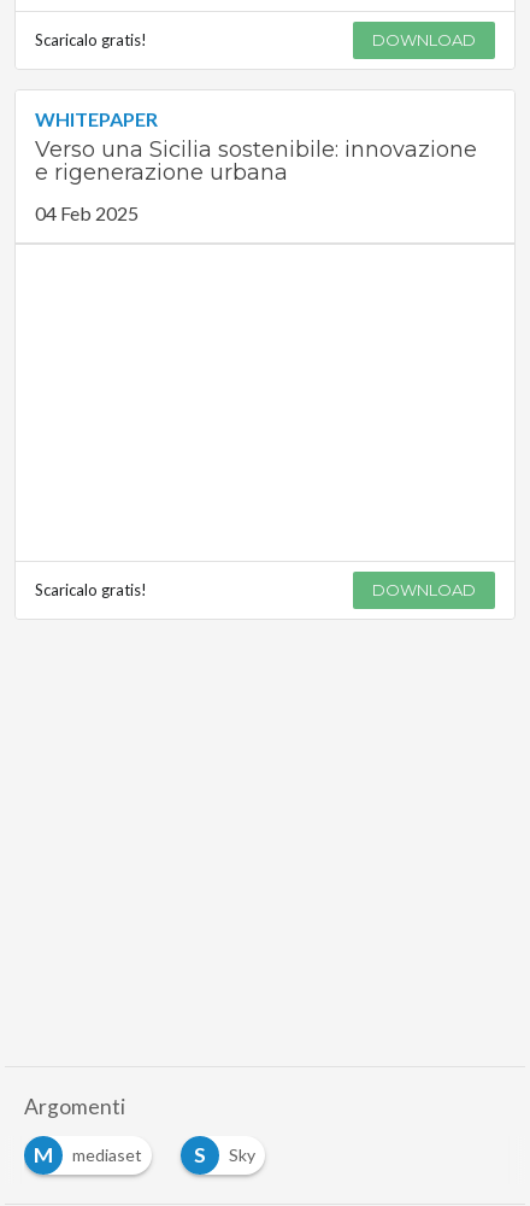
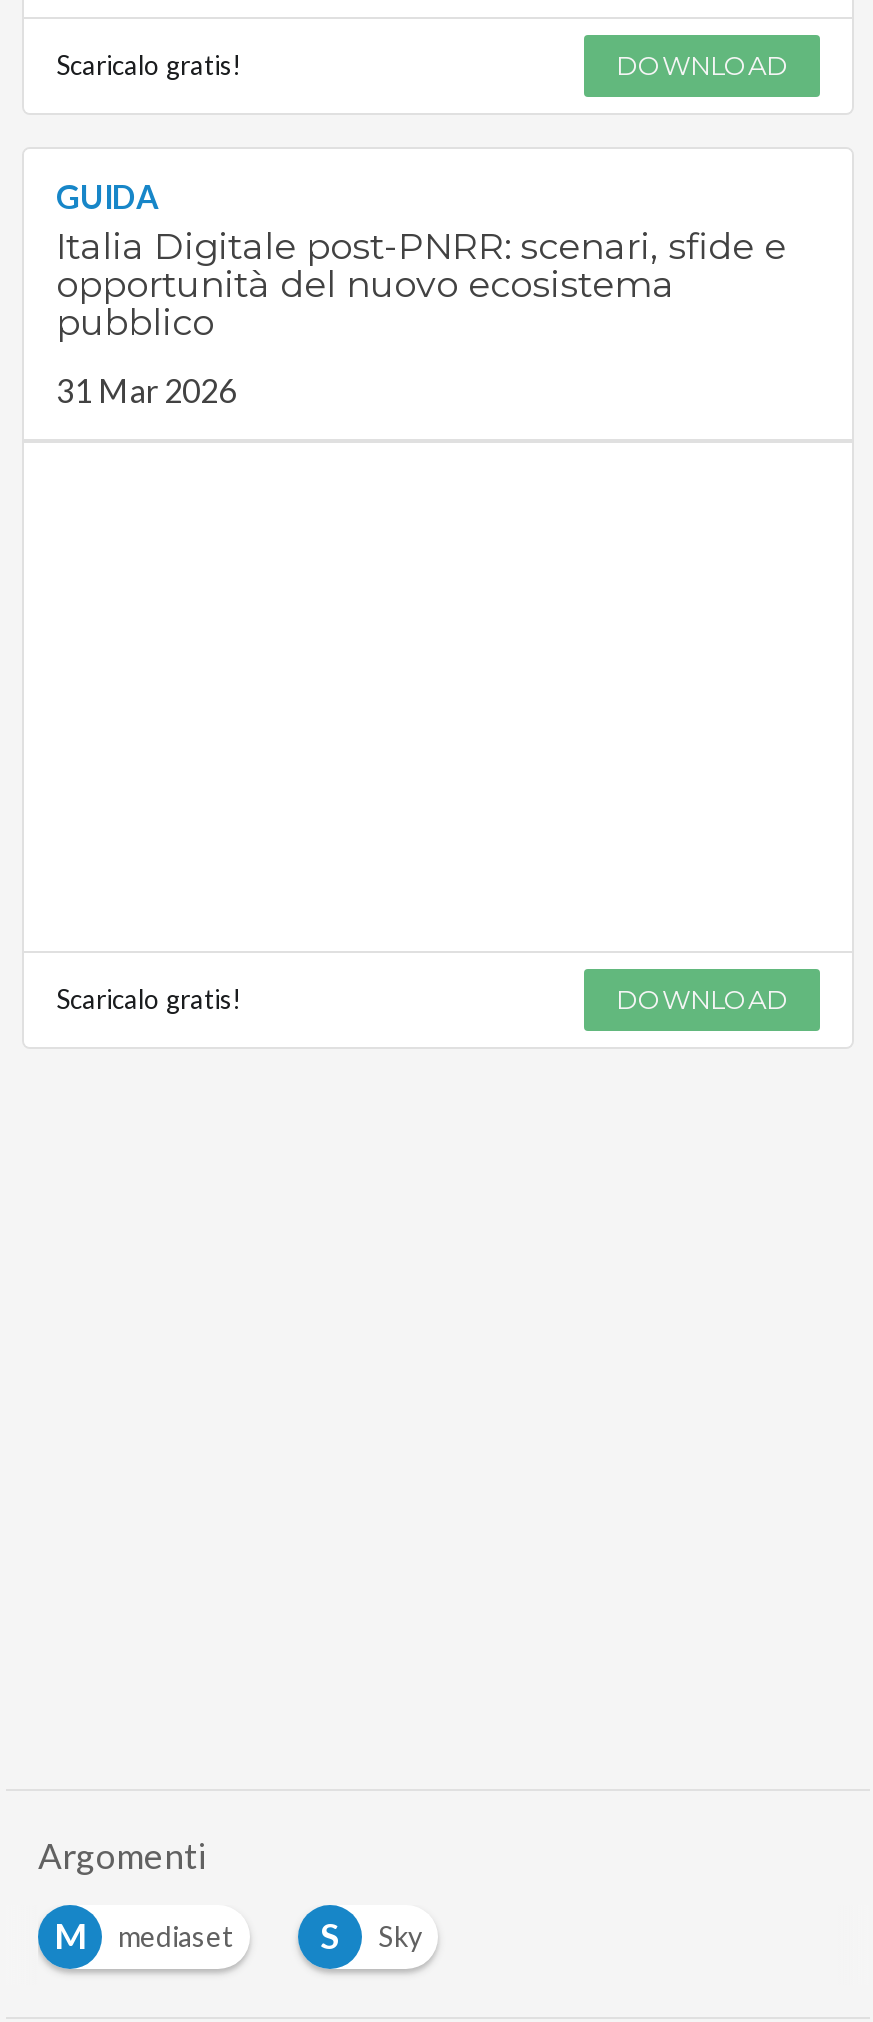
- WHITEPAPER
- Verso una Sicilia sostenibile: innovazione
- e rigenerazione urbana
+ GUIDA
+ Italia Digitale post-PNRR: scenari, sfide e
+ opportunità del nuovo ecosistema
+ pubblico

- 04 Feb 2025
+ 31 Mar 2026
